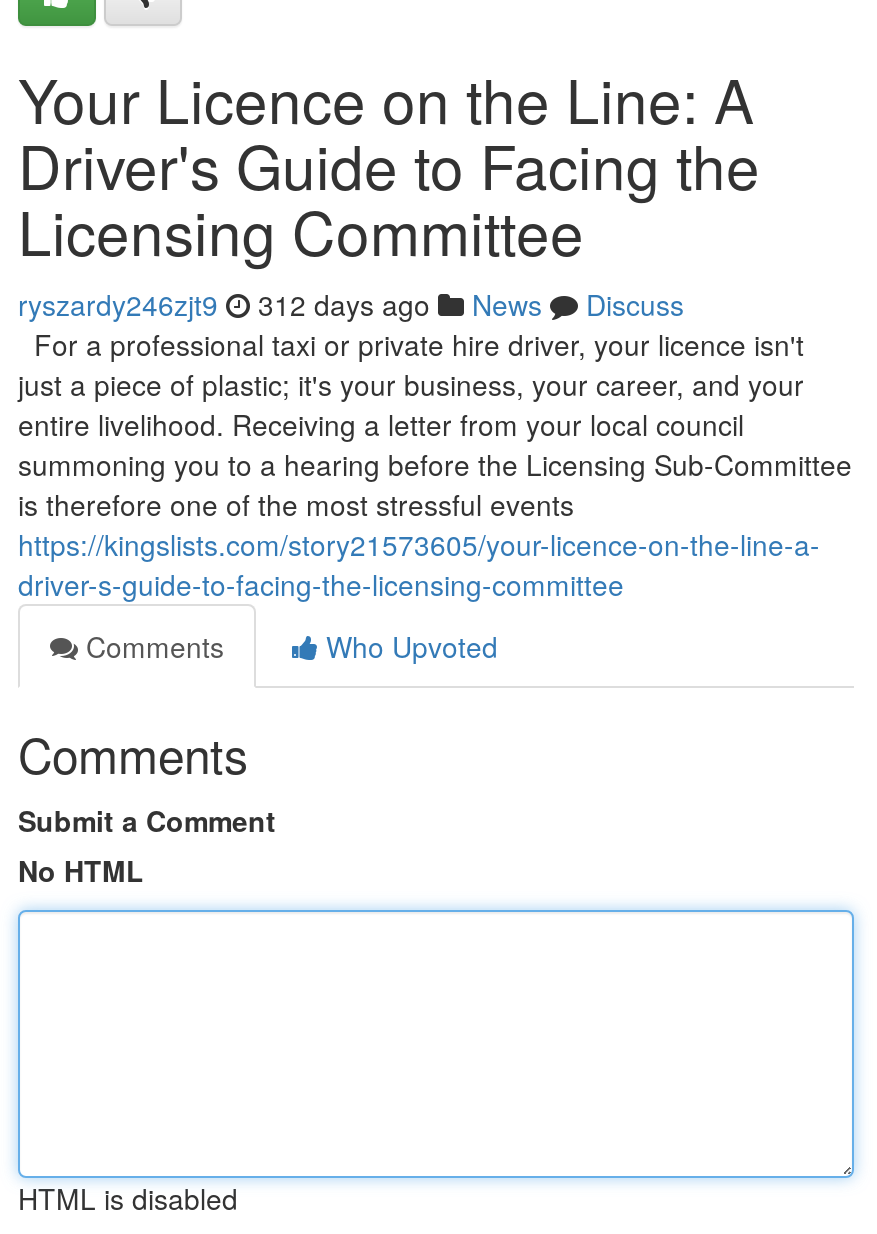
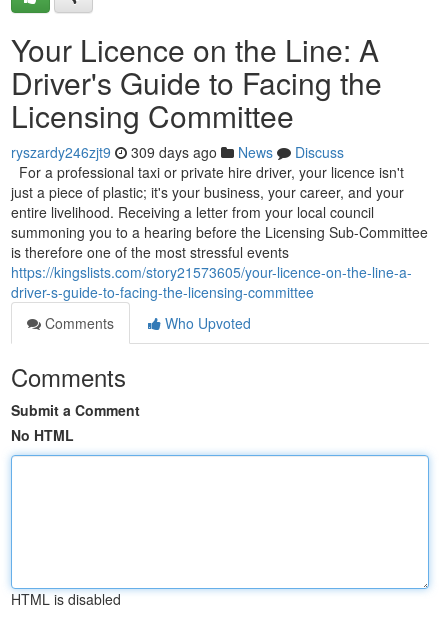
- ryszardy246zjt9 312 days ago News Discuss
+ ryszardy246zjt9 309 days ago News Discuss
